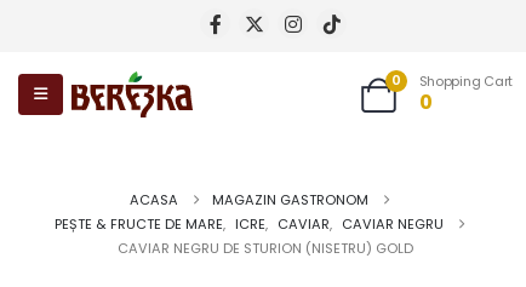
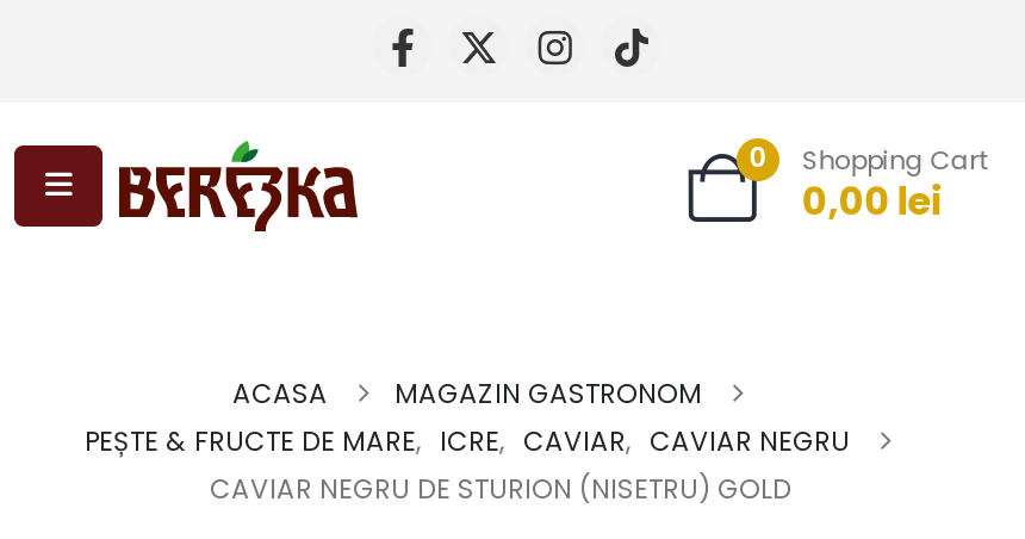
- 0
+ 0,00 lei
